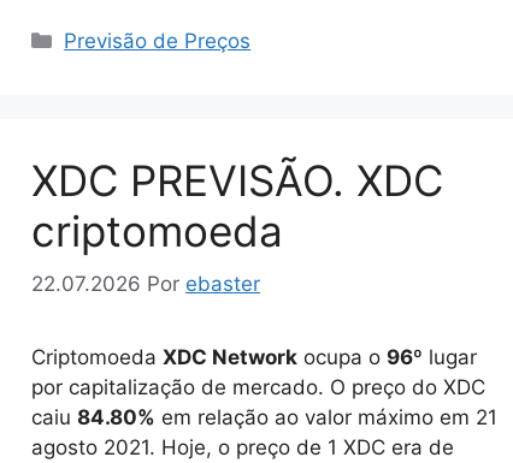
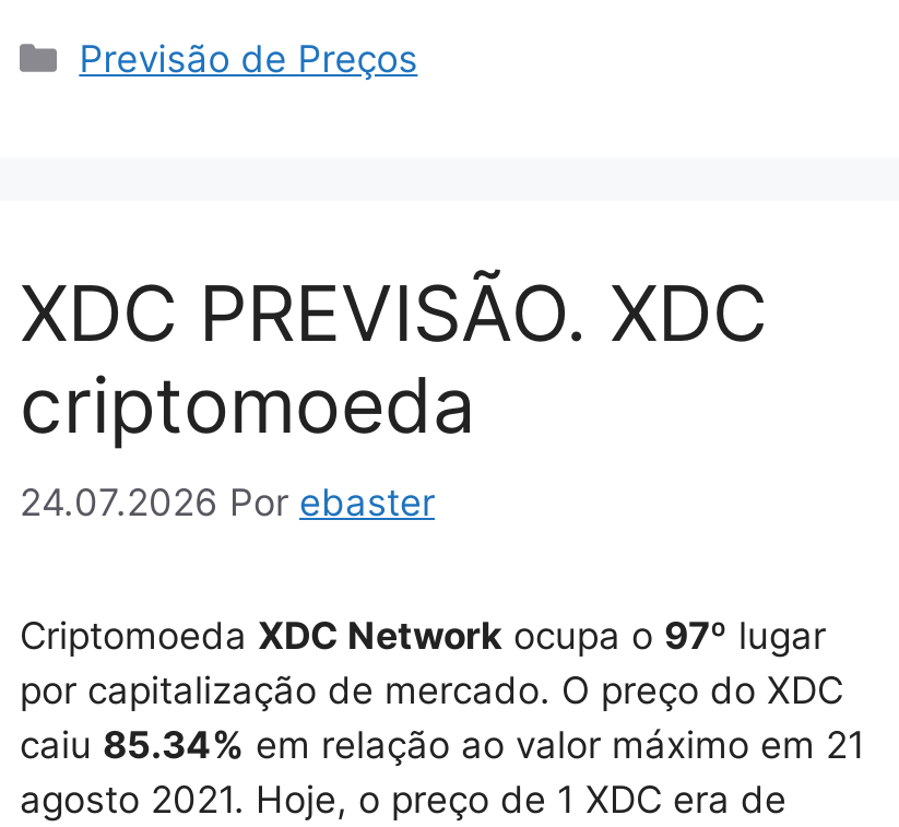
- 22.07.2026 Por ebaster
+ 24.07.2026 Por ebaster

- Criptomoeda XDC Network ocupa o 96º lugar
+ Criptomoeda XDC Network ocupa o 97º lugar

- caiu 84.80% em relação ao valor máximo em 21
+ caiu 85.34% em relação ao valor máximo em 21
